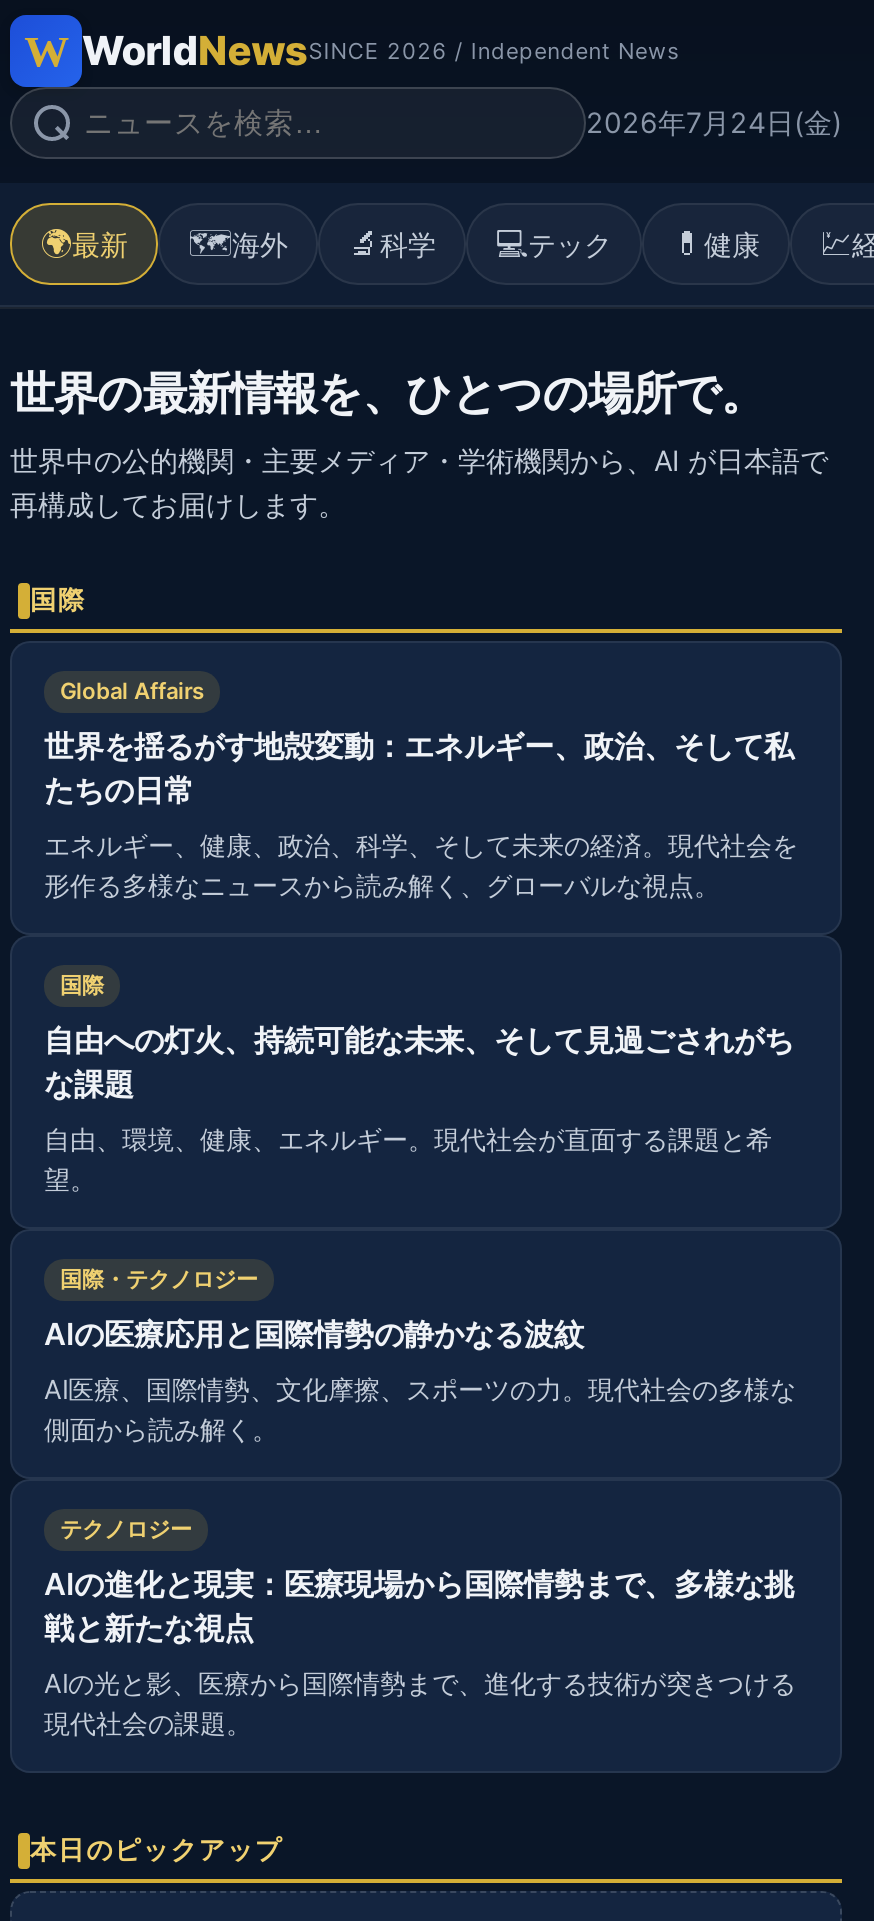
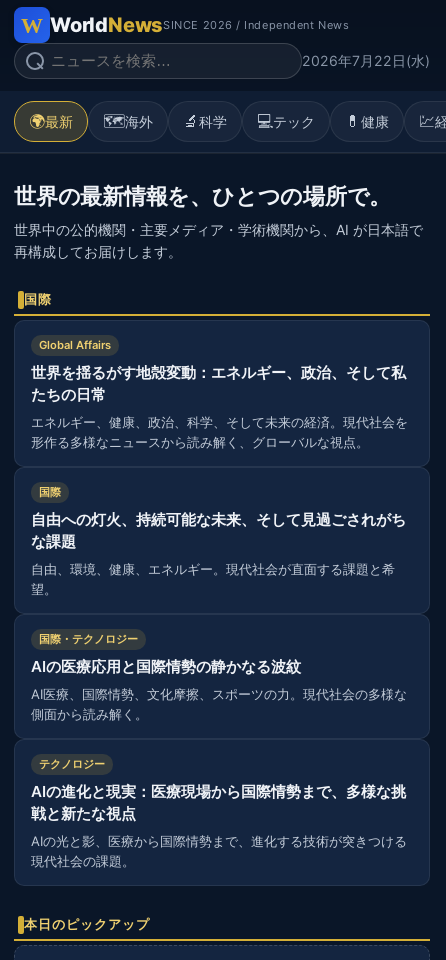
- 2026年7月24日(金)
+ 2026年7月22日(水)
